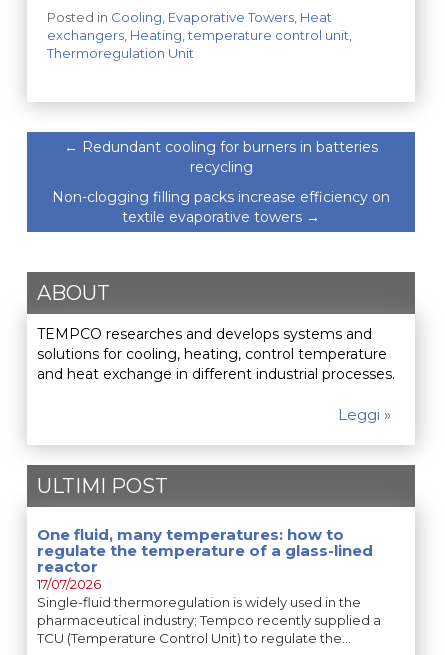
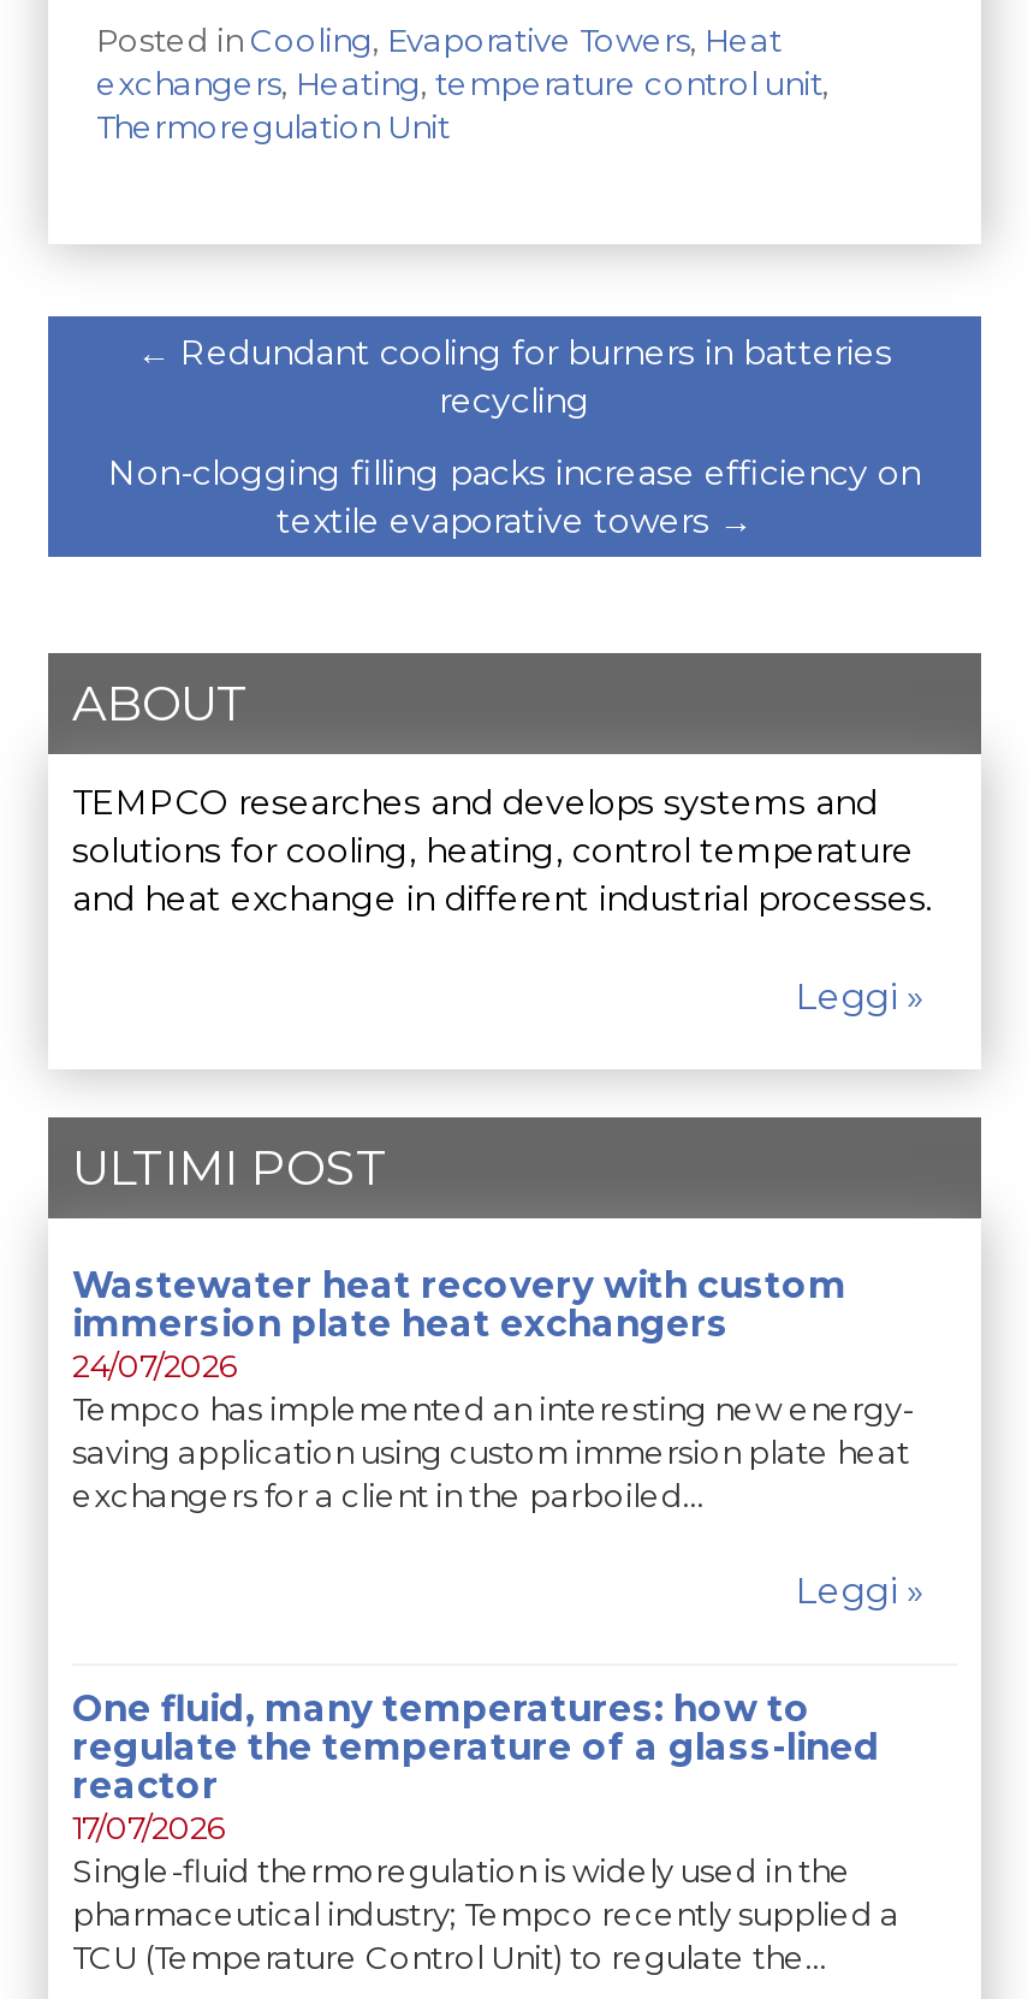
+ Wastewater heat recovery with custom
+ immersion plate heat exchangers
+ 24/07/2026
+ Tempco has implemented an interesting new energy-
+ saving application using custom immersion plate heat
+ exchangers for a client in the parboiled…
+ Leggi »
